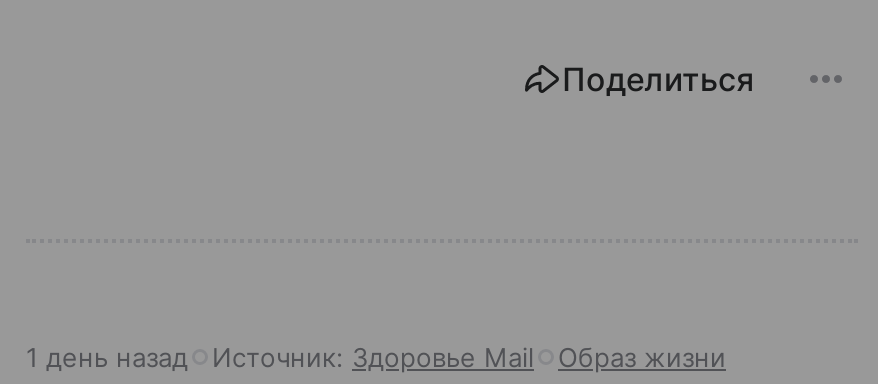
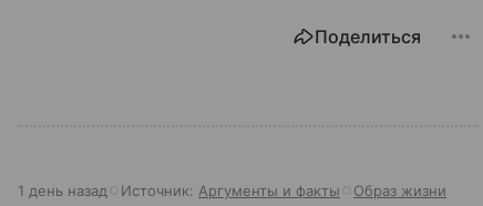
- Источник: Здоровье Mail
+ Источник: Аргументы и факты
